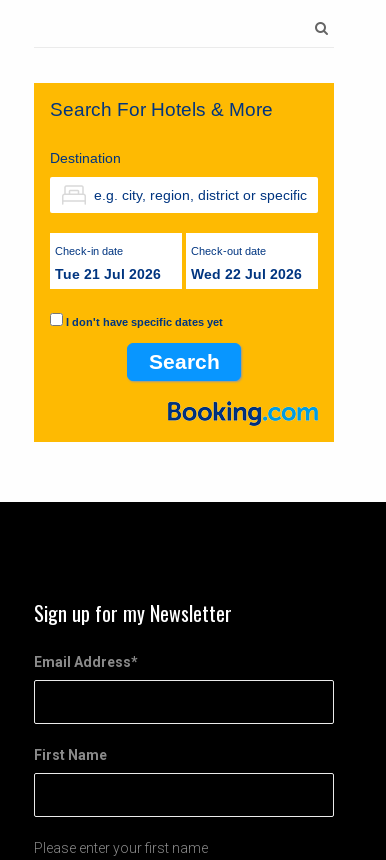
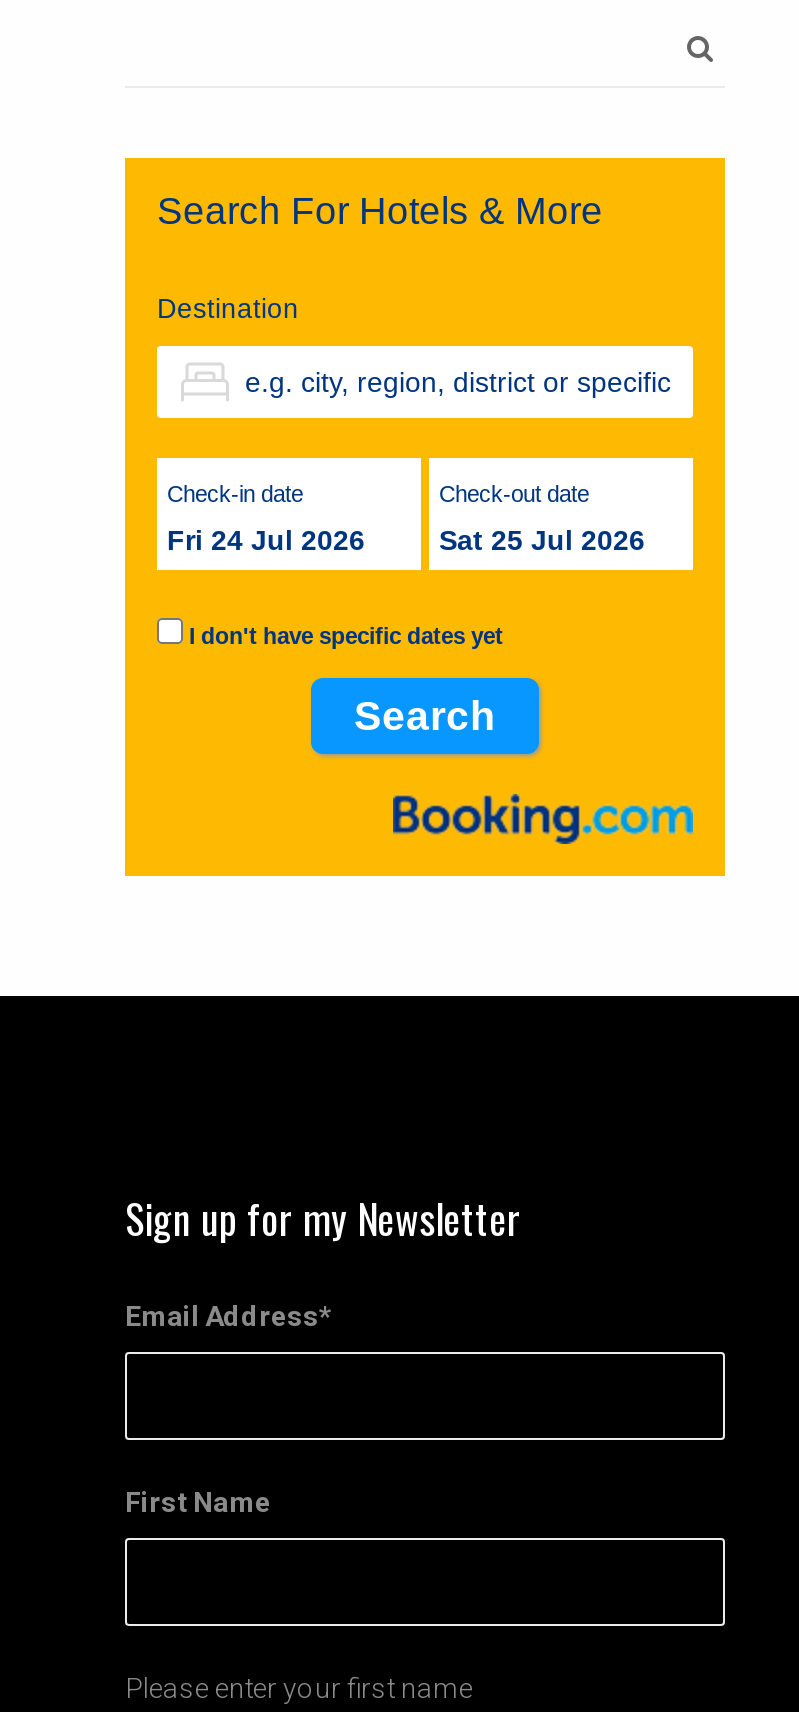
- Tue 21 Jul 2026
+ Fri 24 Jul 2026

- Wed 22 Jul 2026
+ Sat 25 Jul 2026
